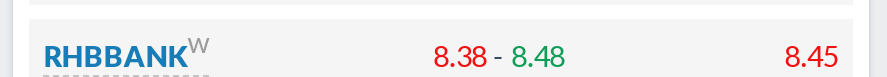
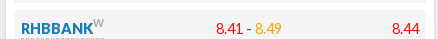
- 8.38 - 8.48
+ 8.41 - 8.49

- 8.45
+ 8.44
